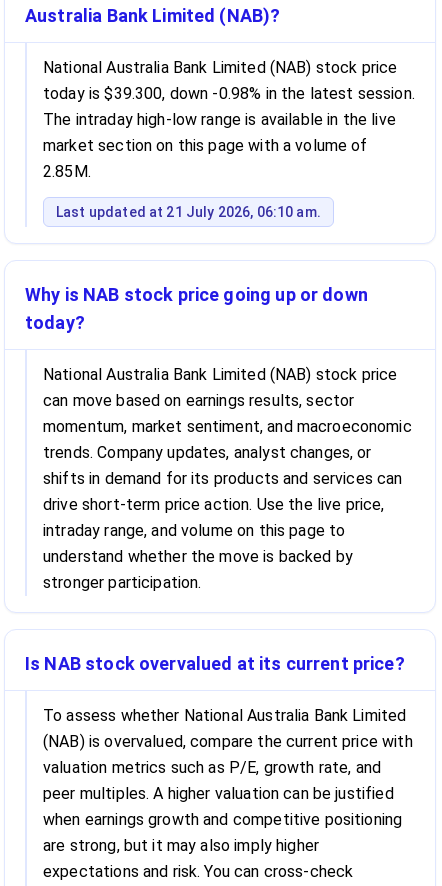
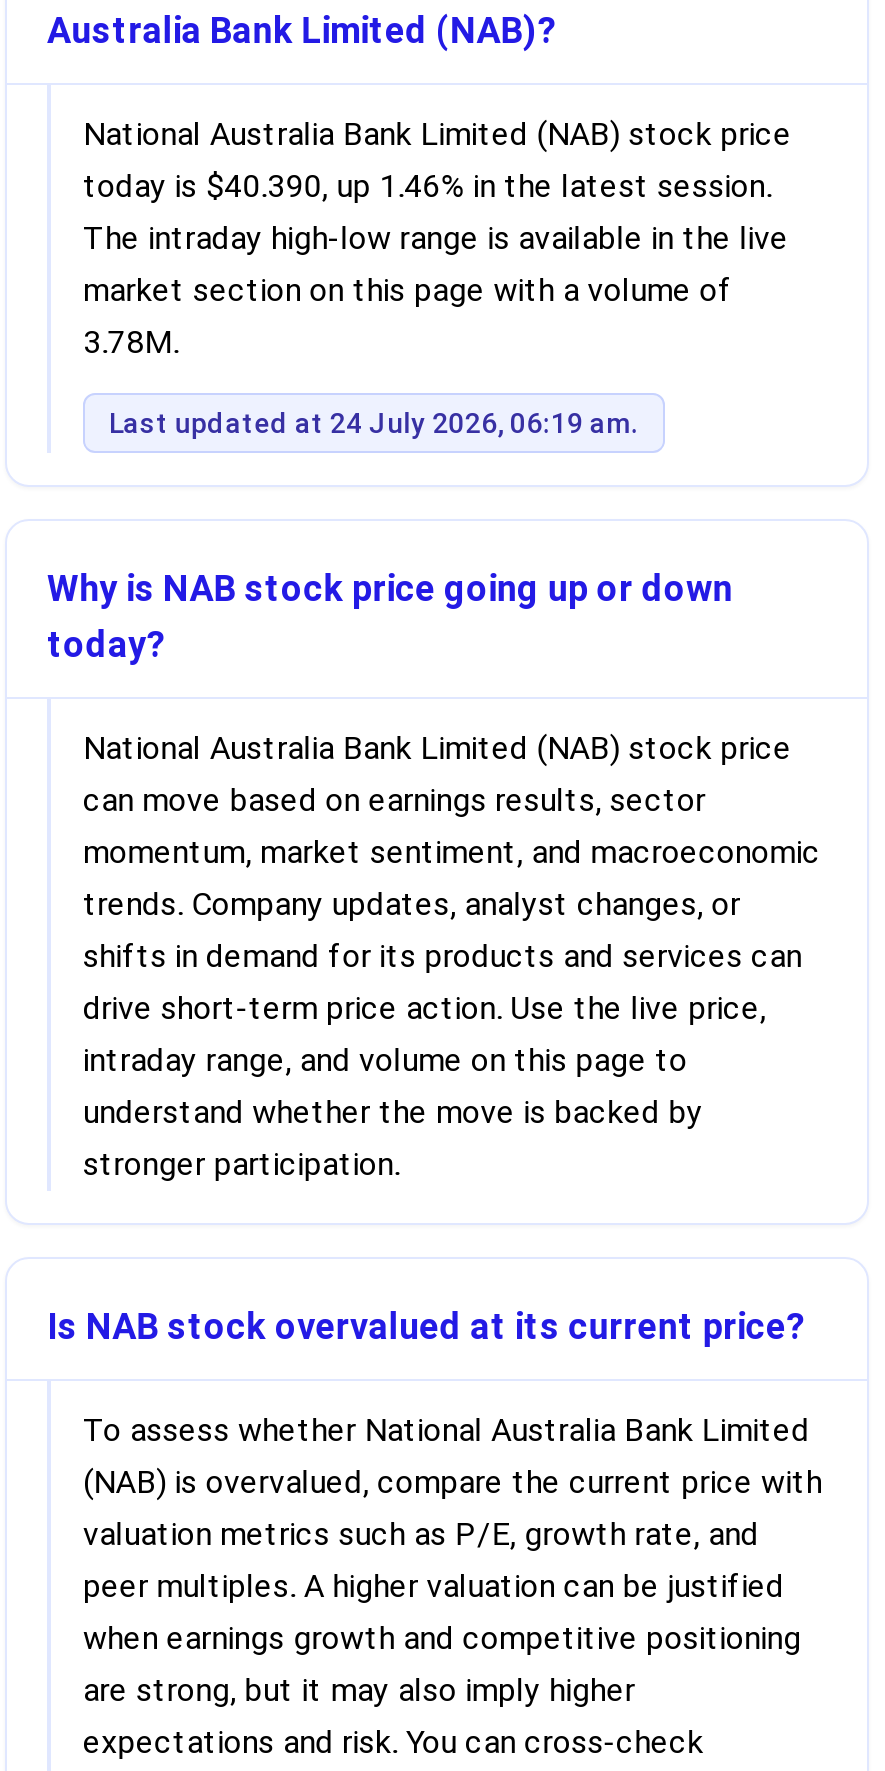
- today is $39.300, down -0.98% in the latest session.
+ today is $40.390, up 1.46% in the latest session.

- 2.85M.
+ 3.78M.

- Last updated at 21 July 2026, 06:10 am.
+ Last updated at 24 July 2026, 06:19 am.
